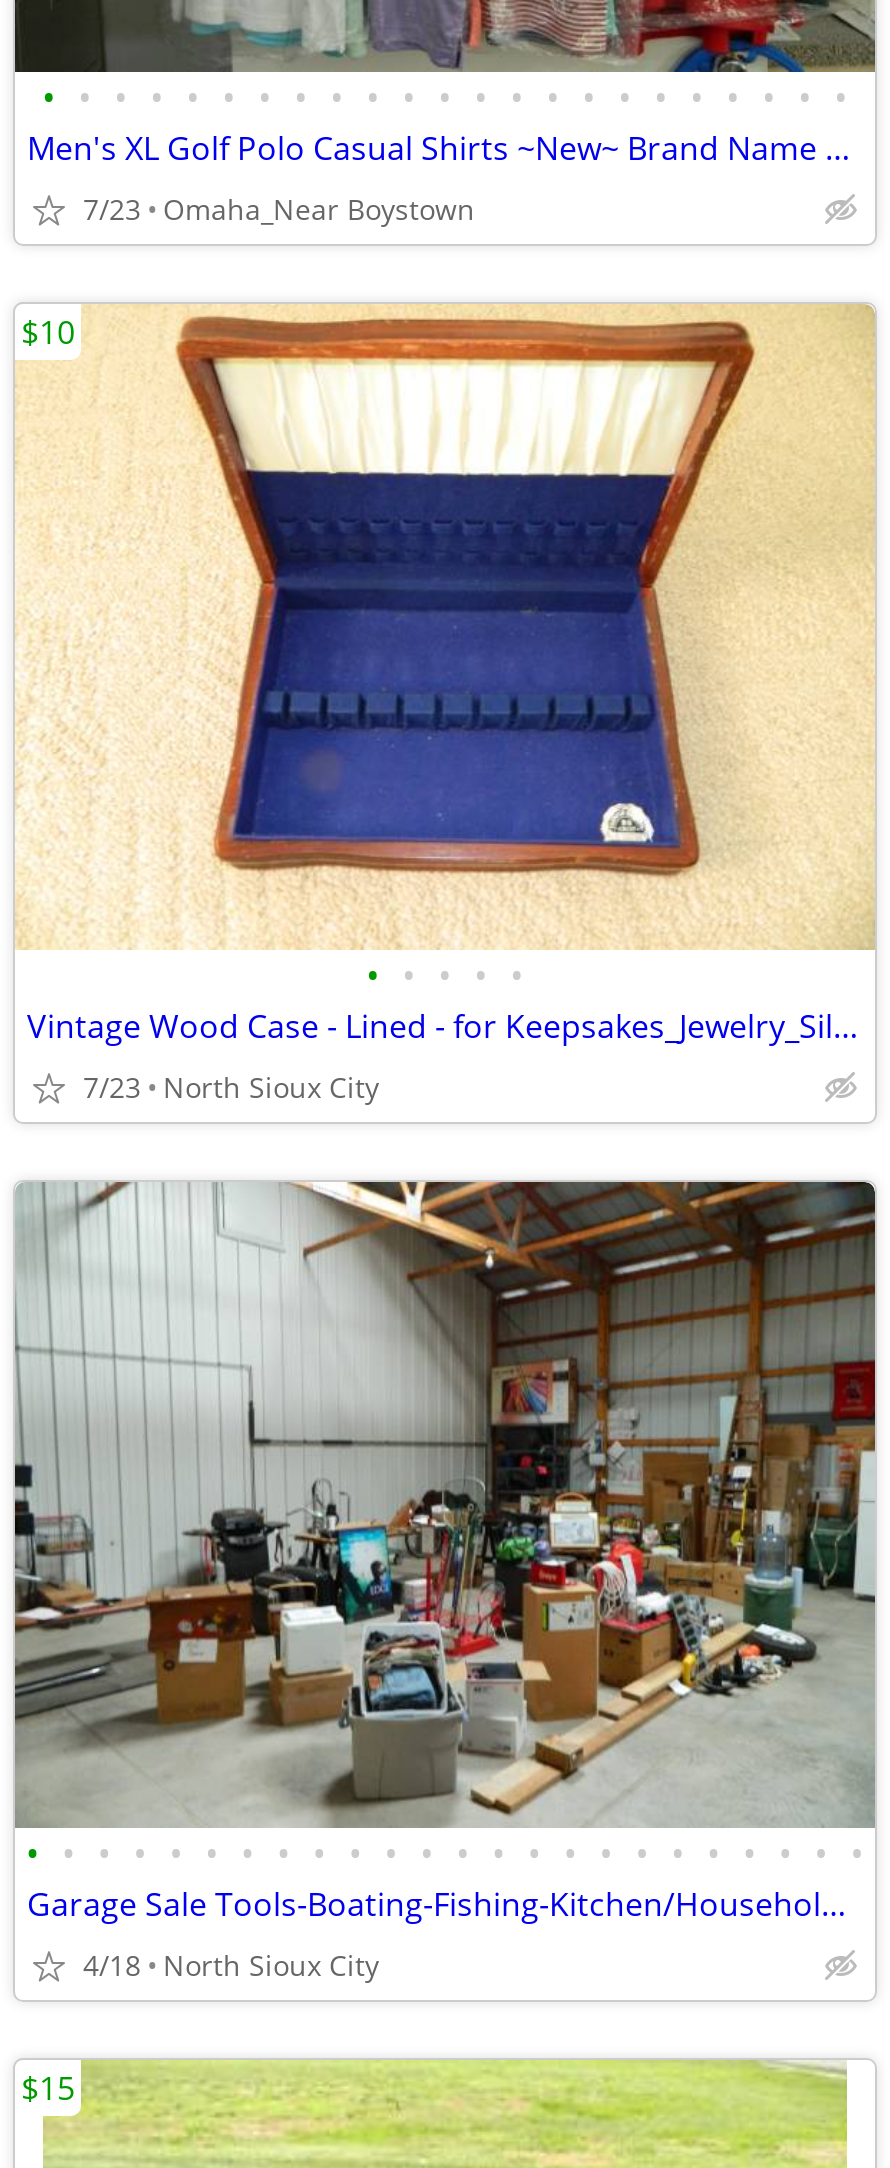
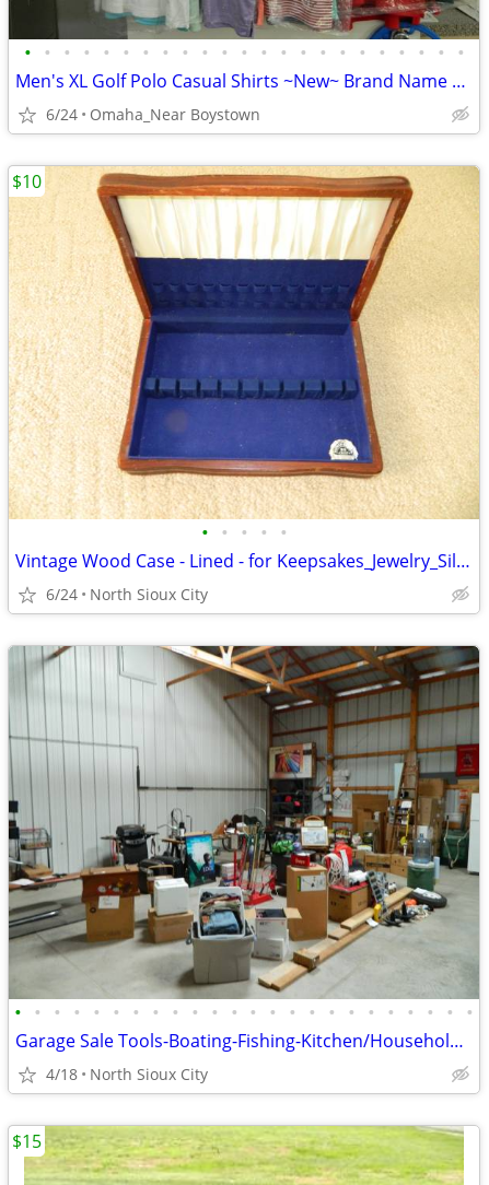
- 7/23 Omaha_Near Boystown
+ 6/24 Omaha_Near Boystown

- 7/23 North Sioux City
+ 6/24 North Sioux City
